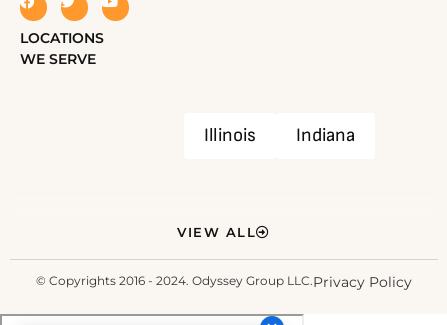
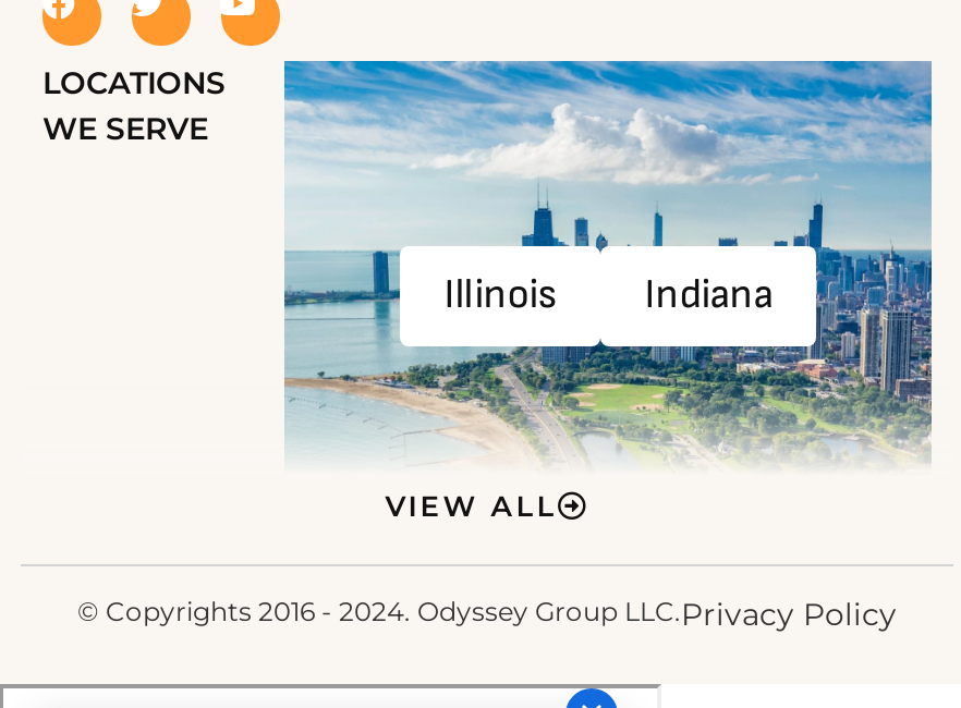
+ [image]
